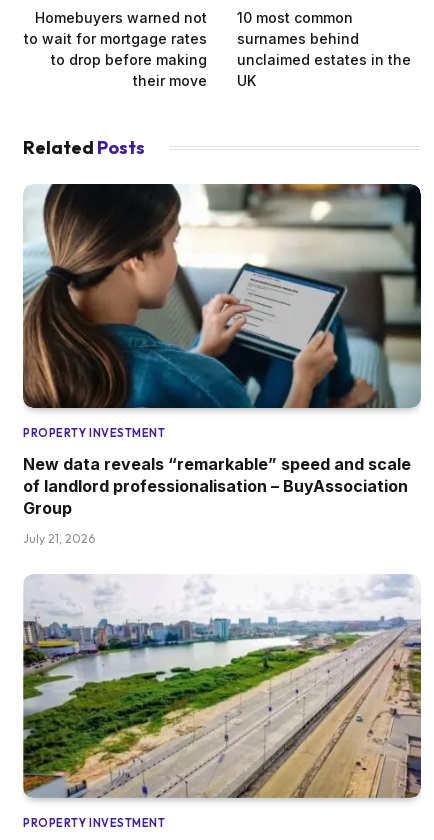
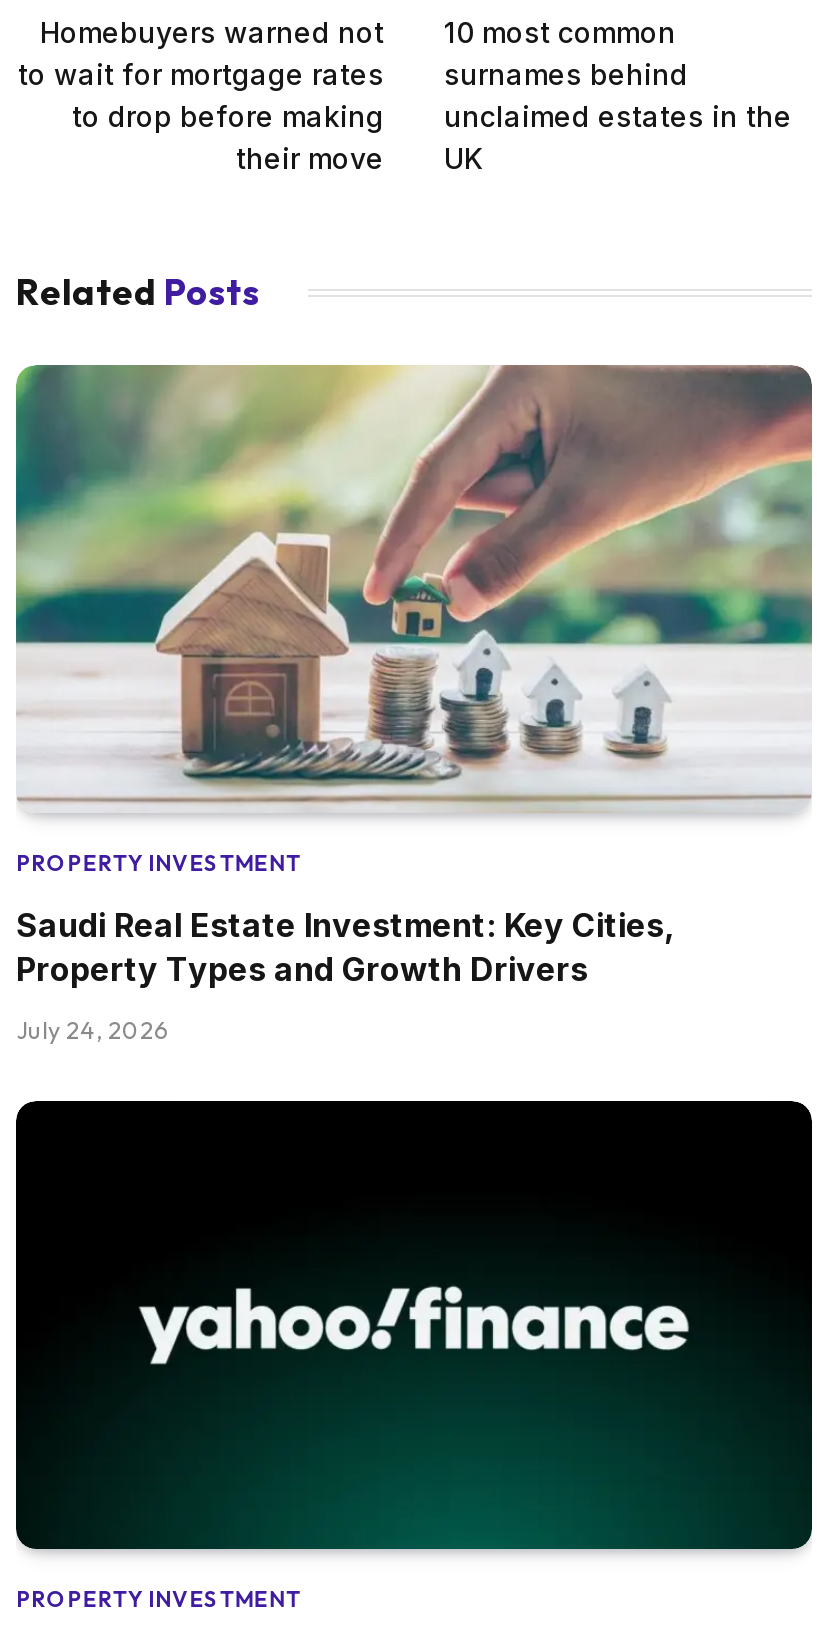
- [image]
+ [image]

- New data reveals “remarkable” speed and scale
- of landlord professionalisation – BuyAssociation
- Group
+ Saudi Real Estate Investment: Key Cities,
+ Property Types and Growth Drivers

- July 21, 2026
+ July 24, 2026

- [image]
+ [image]
